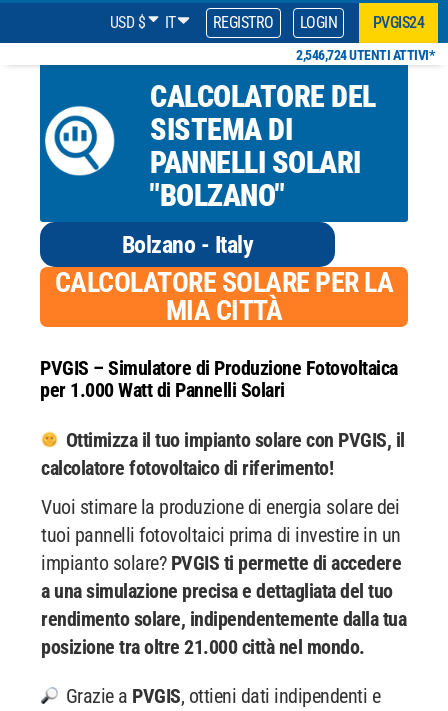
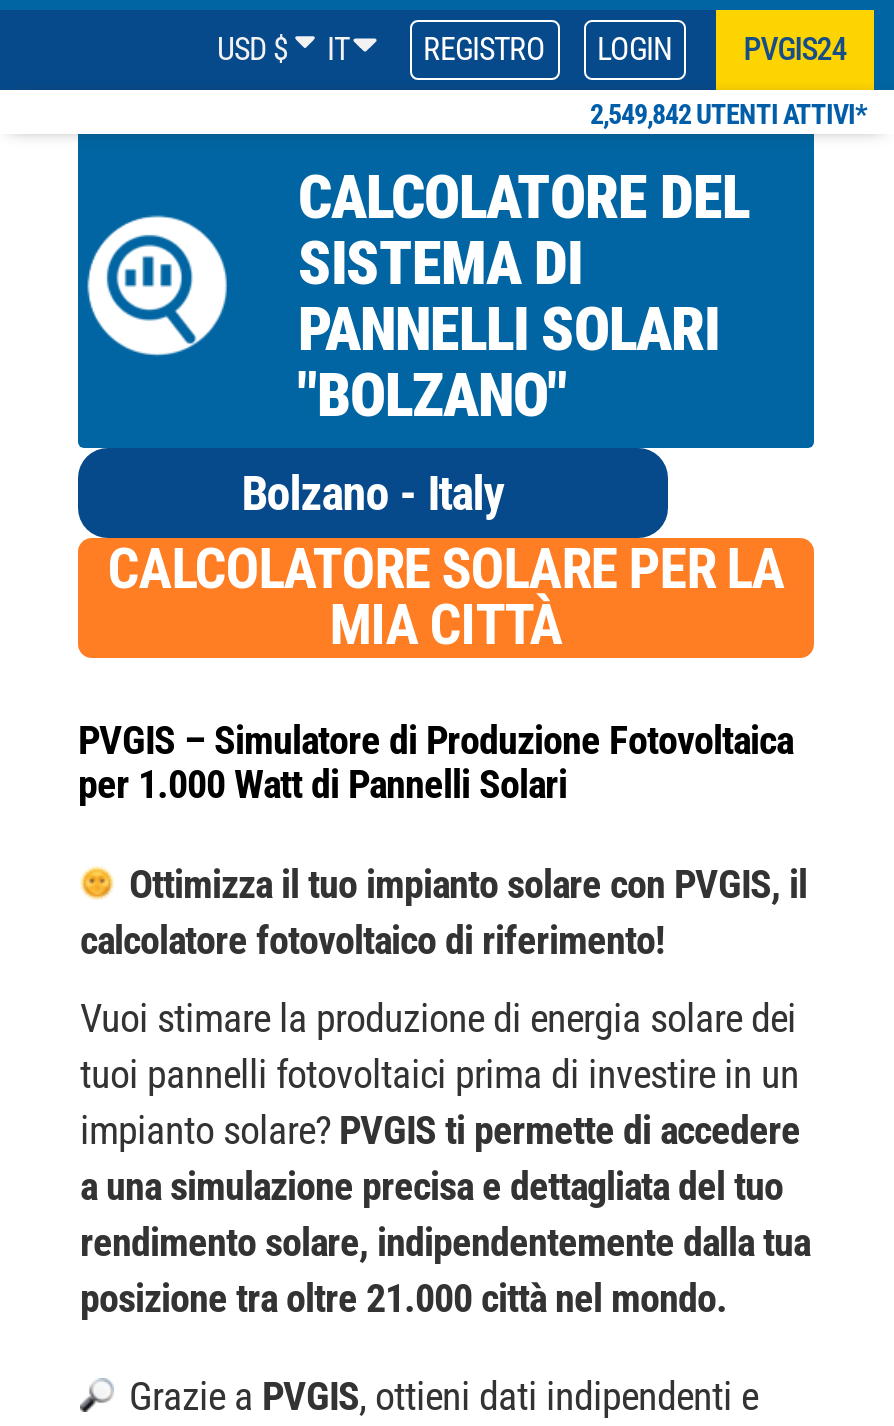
- 2,546,724 UTENTI ATTIVI*
+ 2,549,842 UTENTI ATTIVI*
